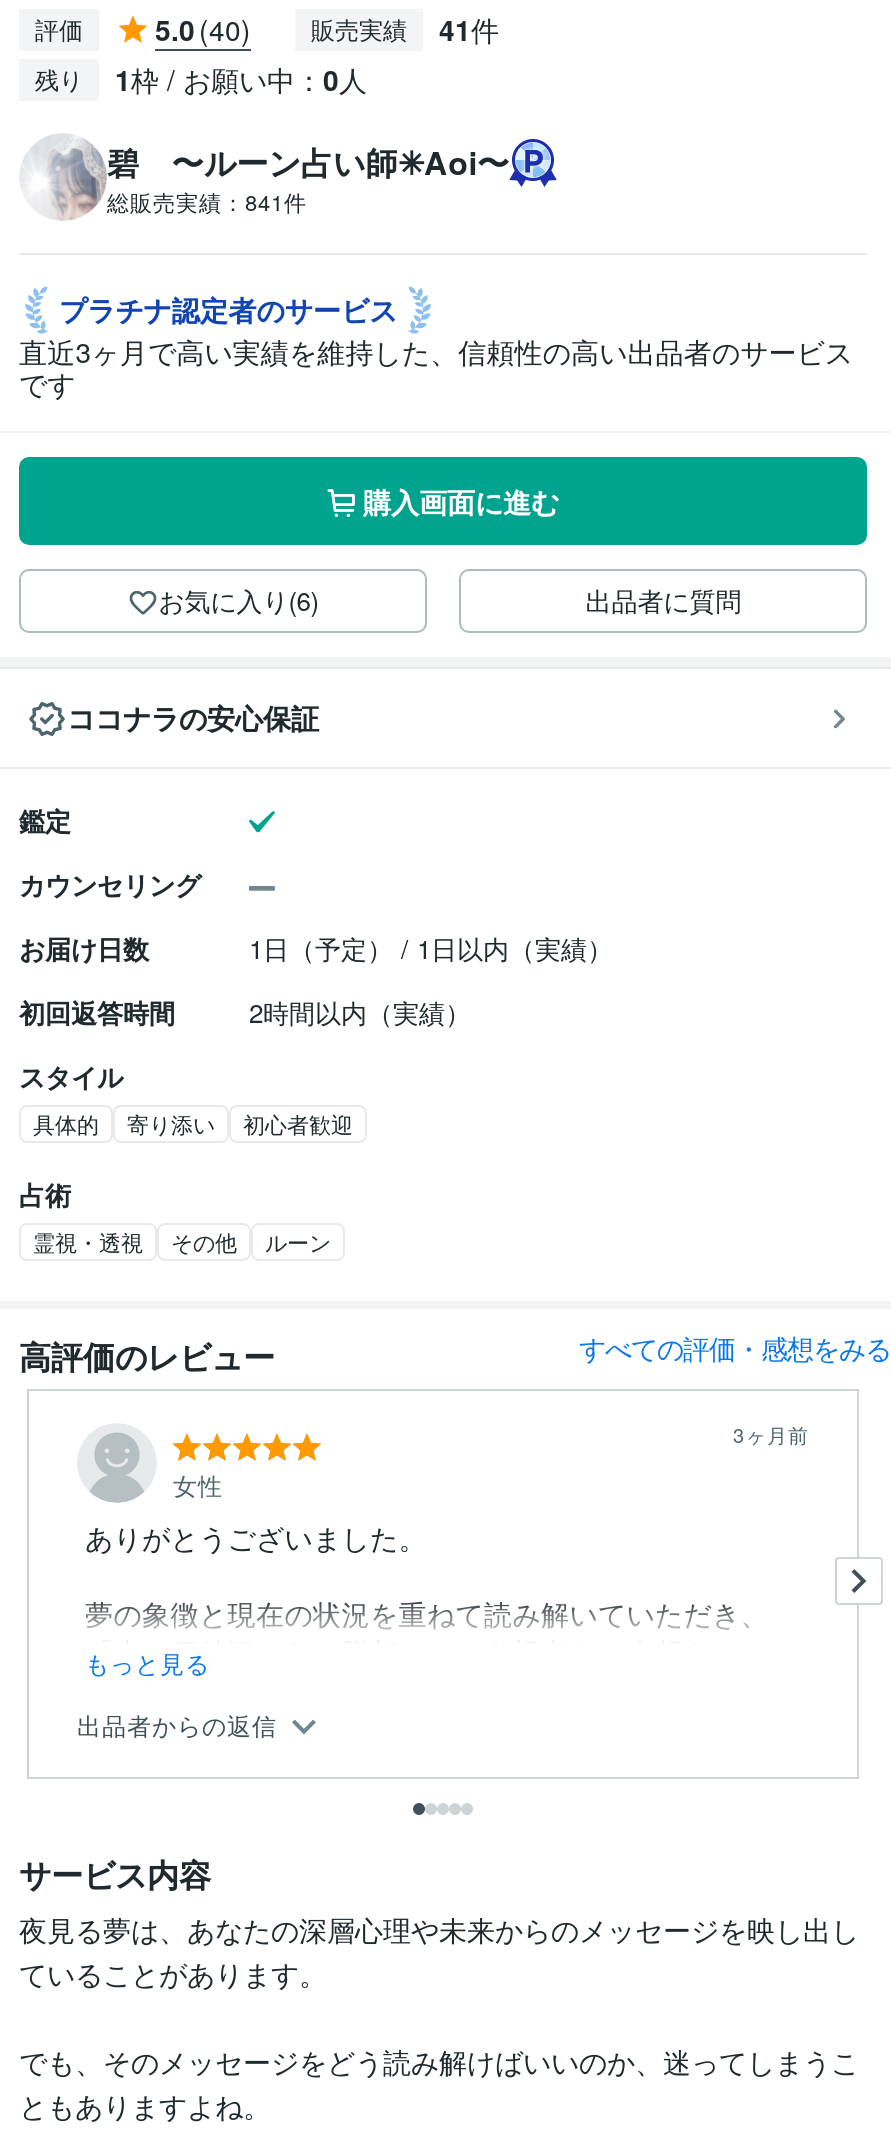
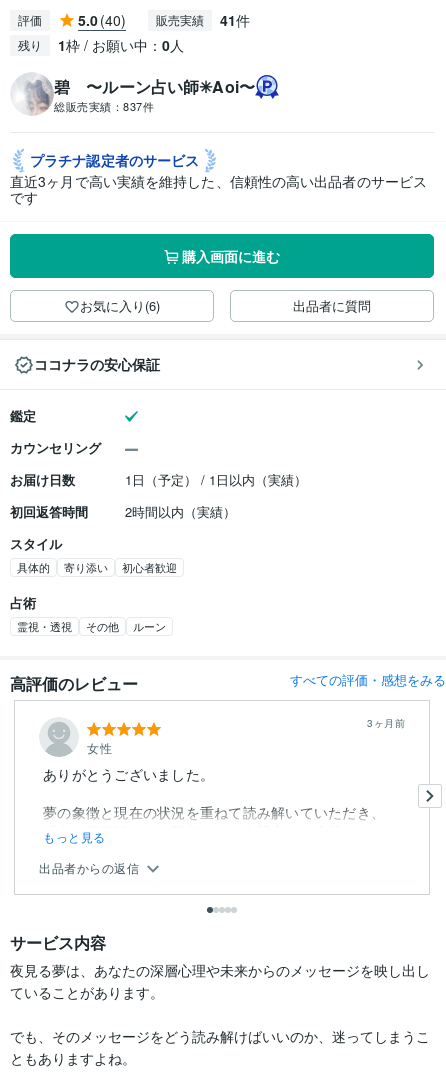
- 総販売実績：841件
+ 総販売実績：837件
